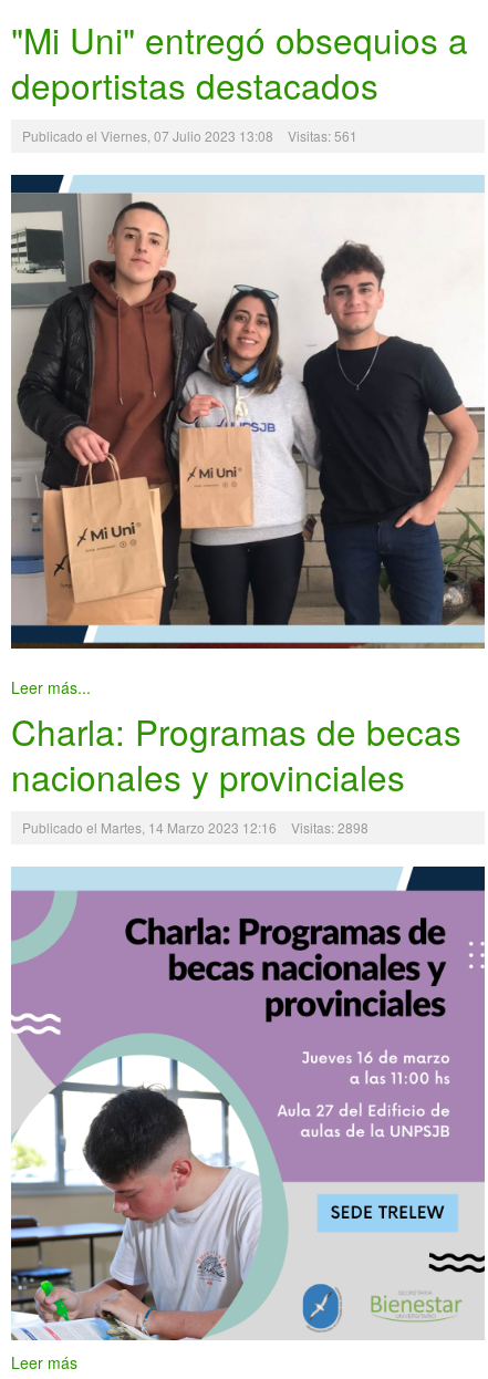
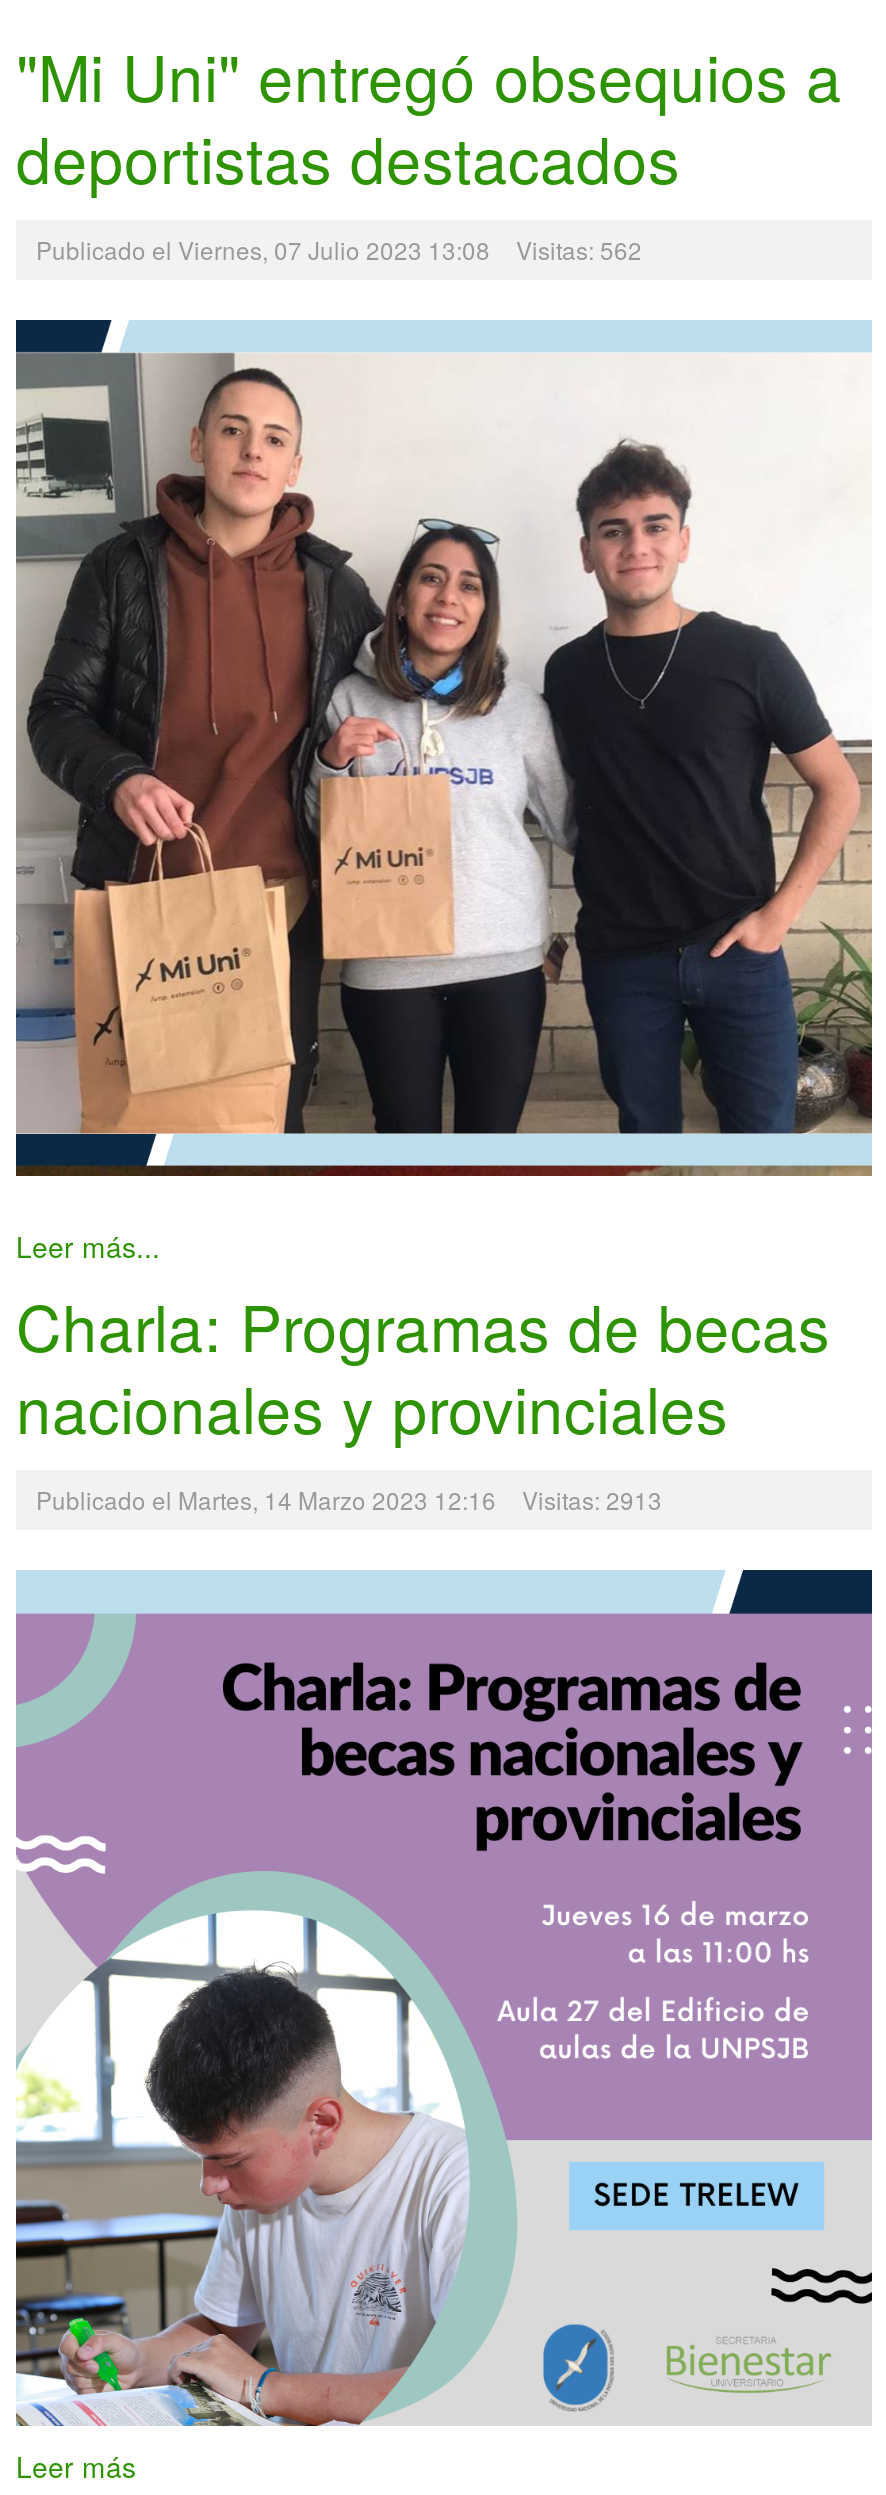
- Publicado el Viernes, 07 Julio 2023 13:08 Visitas: 561
+ Publicado el Viernes, 07 Julio 2023 13:08 Visitas: 562

- Publicado el Martes, 14 Marzo 2023 12:16 Visitas: 2898
+ Publicado el Martes, 14 Marzo 2023 12:16 Visitas: 2913
